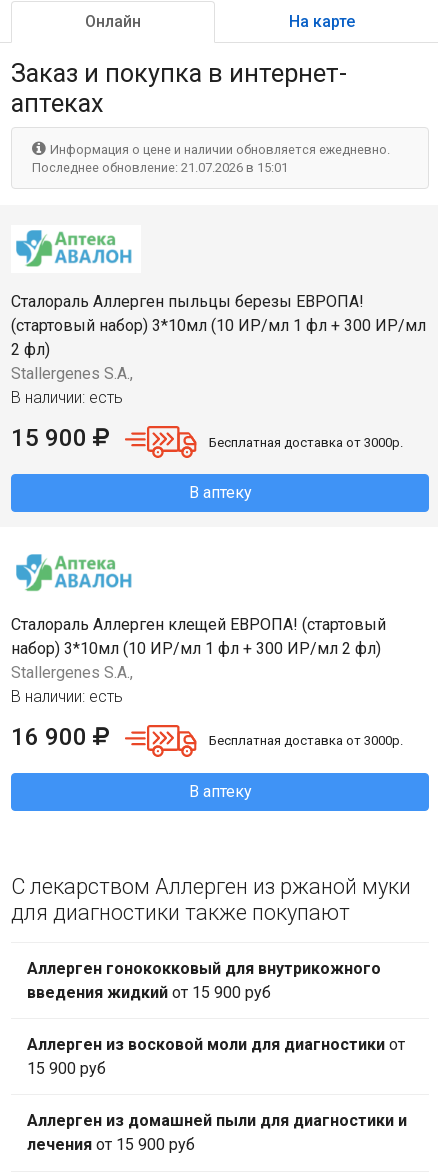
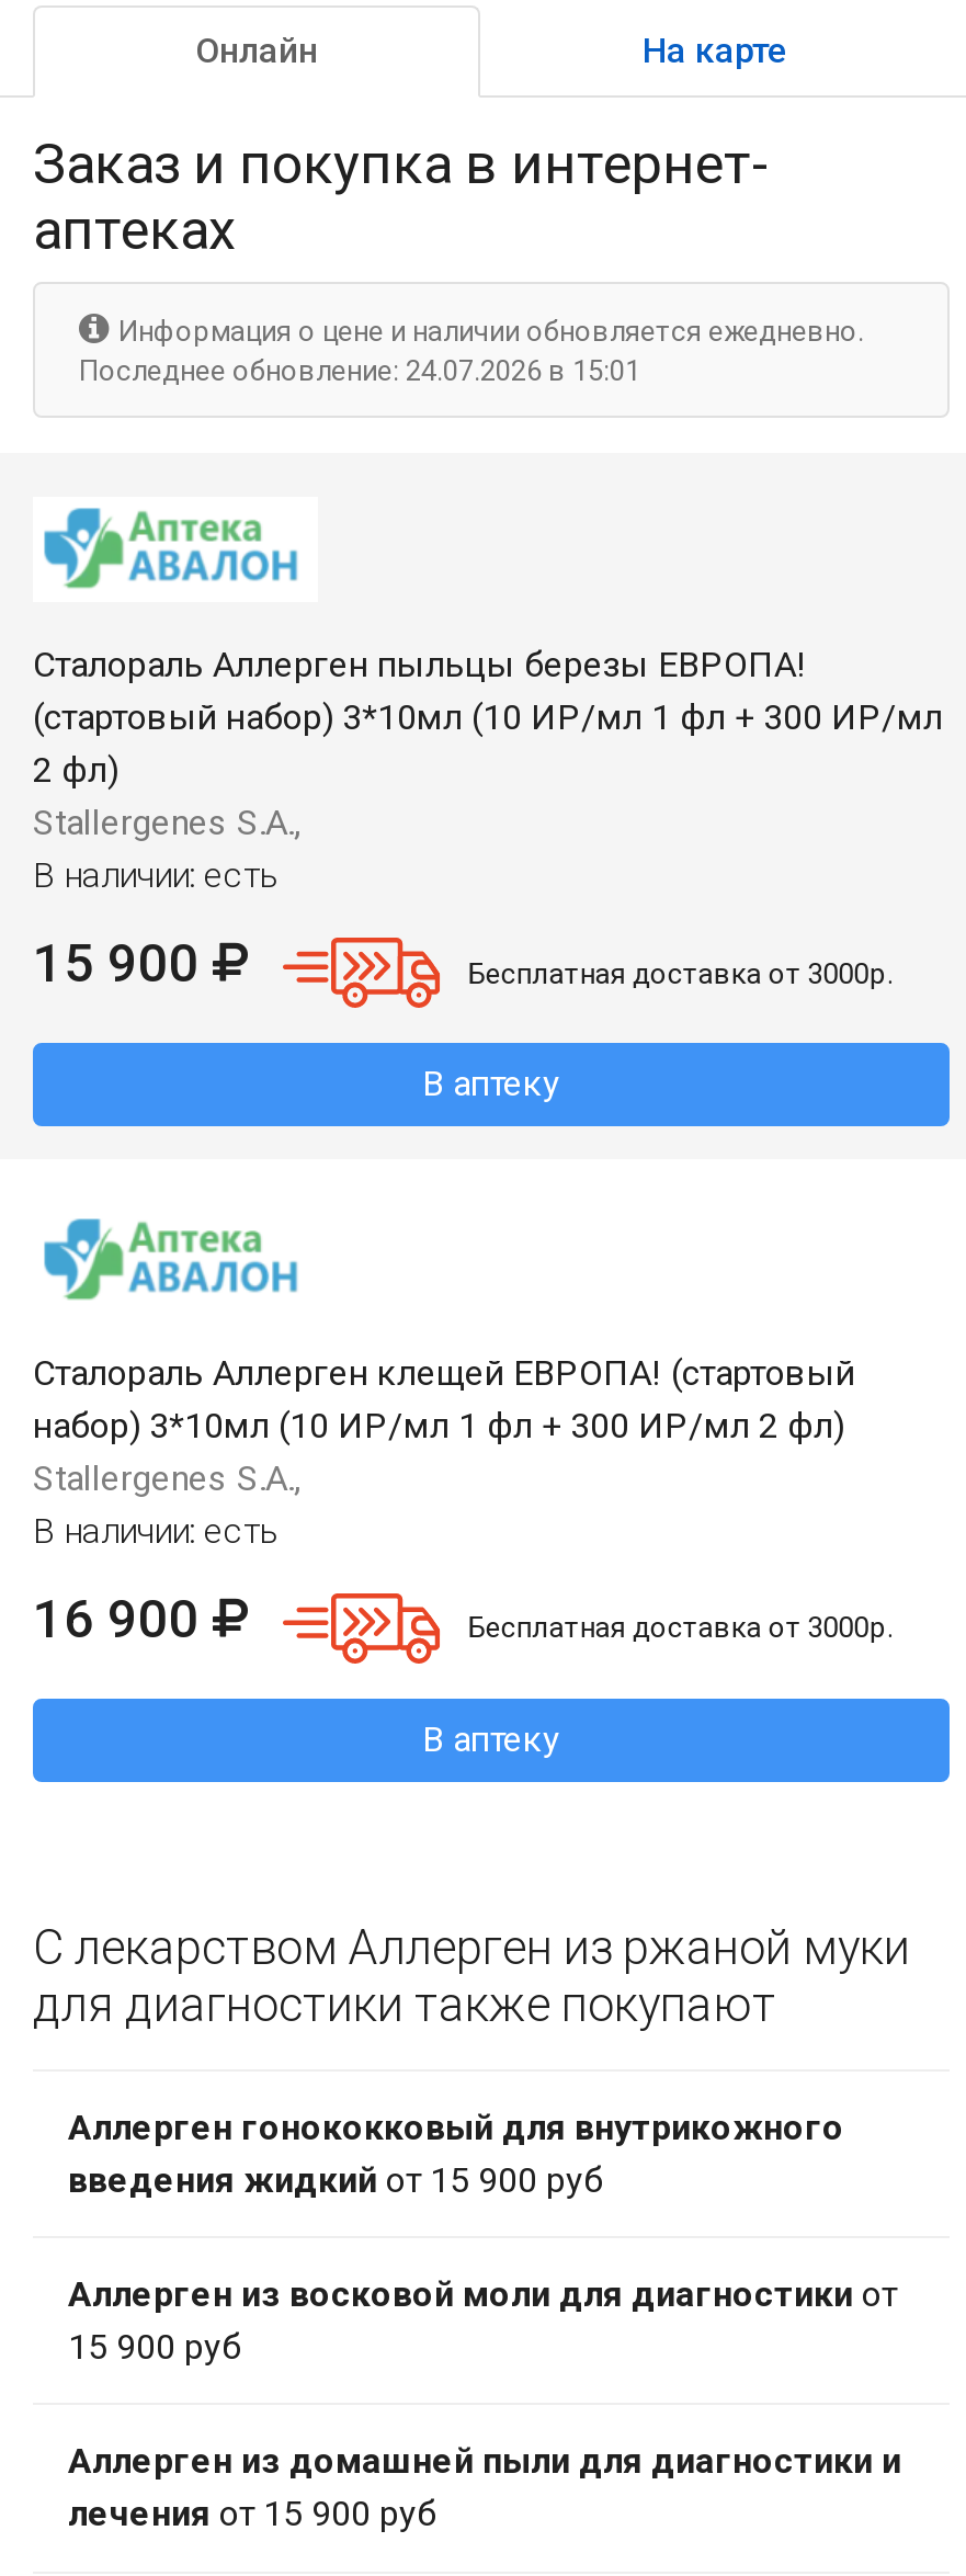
- Последнее обновление: 21.07.2026 в 15:01
+ Последнее обновление: 24.07.2026 в 15:01
